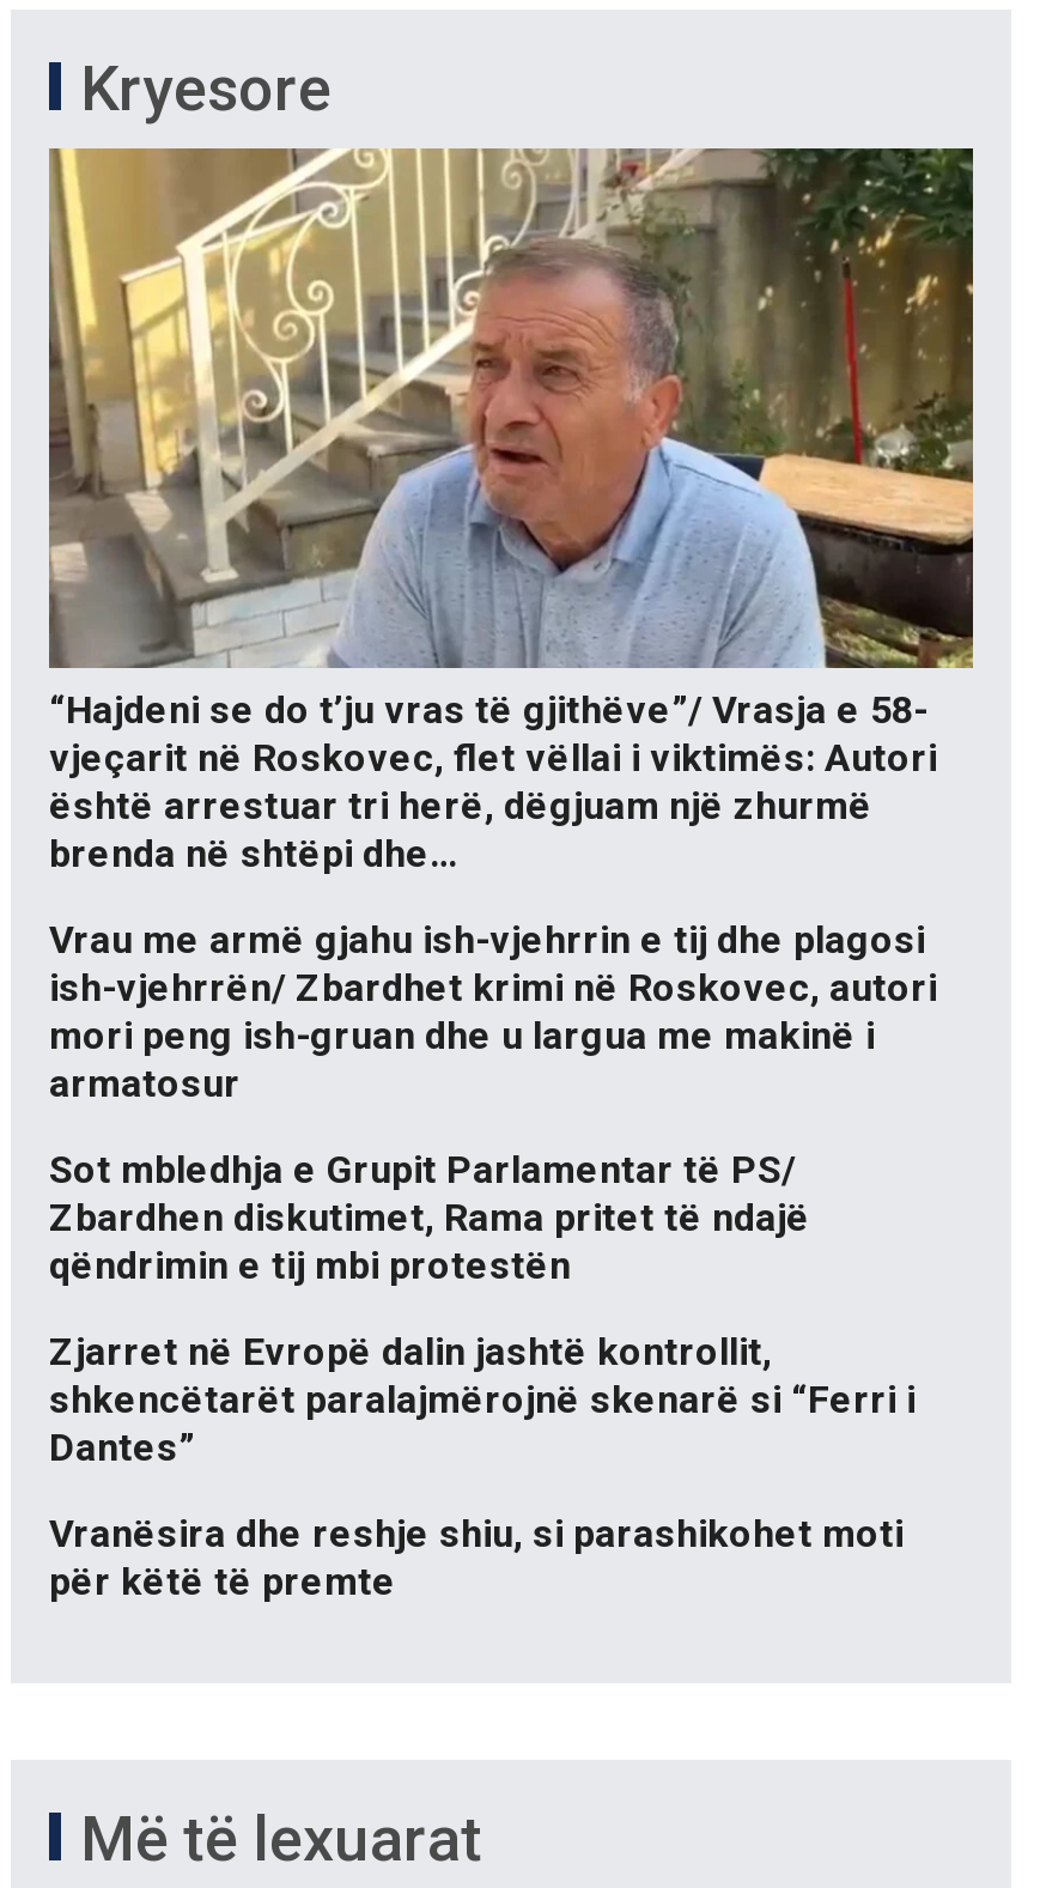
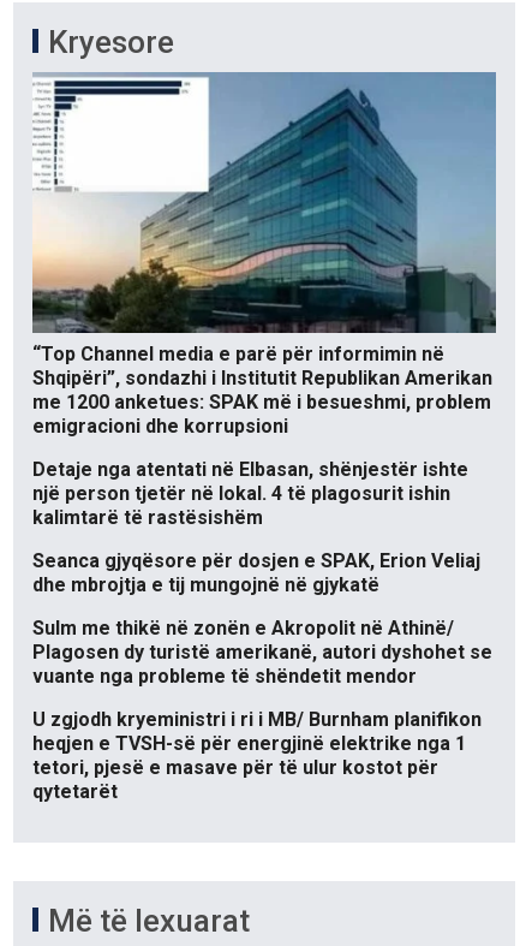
- [image]
- “Hajdeni se do t’ju vras të gjithëve”/ Vrasja e 58-
- vjeçarit në Roskovec, flet vëllai i viktimës: Autori
- është arrestuar tri herë, dëgjuam një zhurmë
- brenda në shtëpi dhe…
+ [image]
+ “Top Channel media e parë për informimin në
+ Shqipëri”, sondazhi i Institutit Republikan Amerikan
+ me 1200 anketues: SPAK më i besueshmi, problem
+ emigracioni dhe korrupsioni

- Vrau me armë gjahu ish-vjehrrin e tij dhe plagosi
- ish-vjehrrën/ Zbardhet krimi në Roskovec, autori
- mori peng ish-gruan dhe u largua me makinë i
- armatosur
+ Detaje nga atentati në Elbasan, shënjestër ishte
+ një person tjetër në lokal. 4 të plagosurit ishin
+ kalimtarë të rastësishëm

- Sot mbledhja e Grupit Parlamentar të PS/
- Zbardhen diskutimet, Rama pritet të ndajë
- qëndrimin e tij mbi protestën
+ Seanca gjyqësore për dosjen e SPAK, Erion Veliaj
+ dhe mbrojtja e tij mungojnë në gjykatë

- Zjarret në Evropë dalin jashtë kontrollit,
- shkencëtarët paralajmërojnë skenarë si “Ferri i
- Dantes”
+ Sulm me thikë në zonën e Akropolit në Athinë/
+ Plagosen dy turistë amerikanë, autori dyshohet se
+ vuante nga probleme të shëndetit mendor

- Vranësira dhe reshje shiu, si parashikohet moti
- për këtë të premte
+ U zgjodh kryeministri i ri i MB/ Burnham planifikon
+ heqjen e TVSH-së për energjinë elektrike nga 1
+ tetori, pjesë e masave për të ulur kostot për
+ qytetarët
